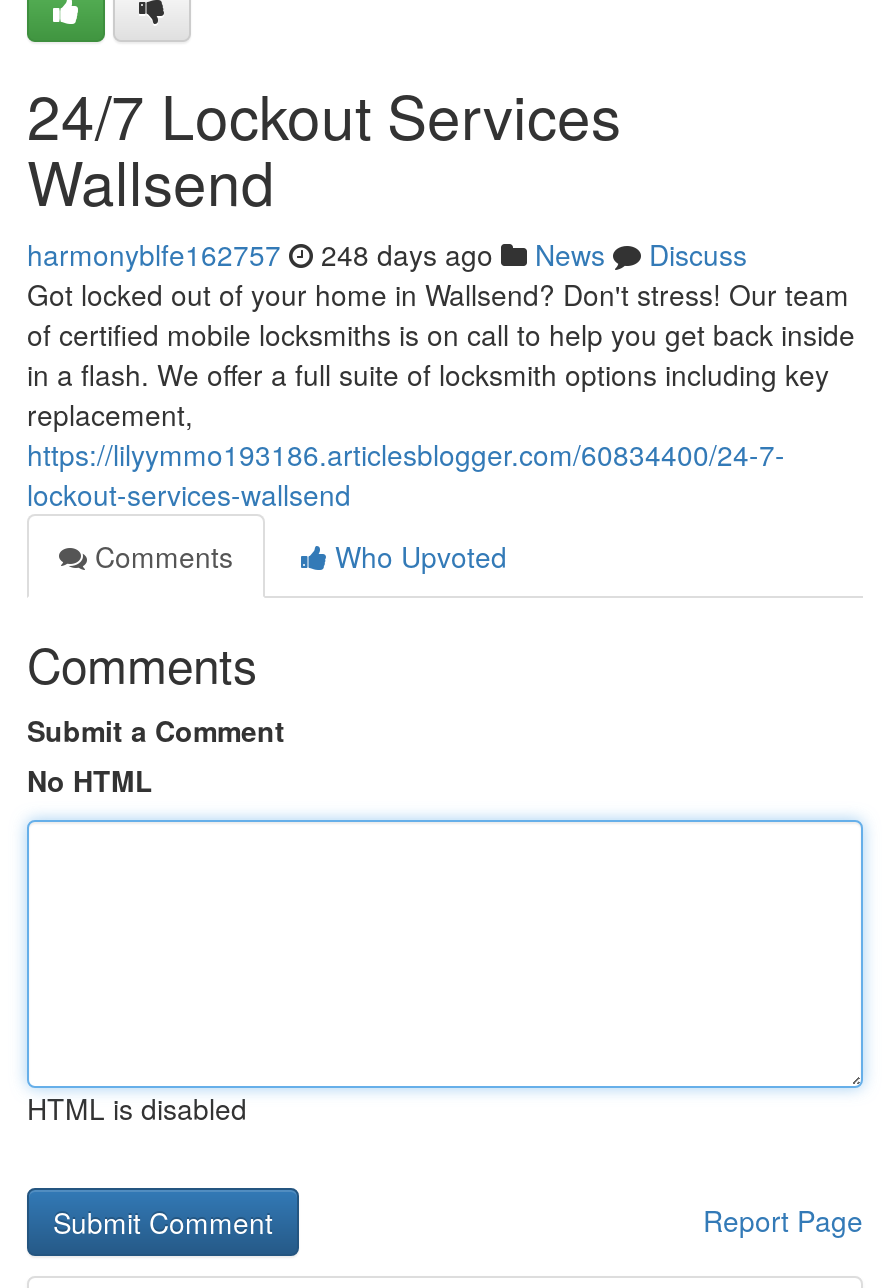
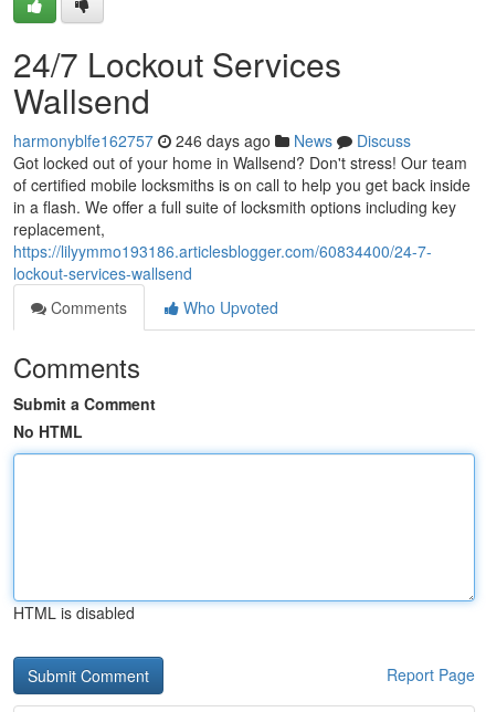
- harmonyblfe162757 248 days ago News Discuss
+ harmonyblfe162757 246 days ago News Discuss
